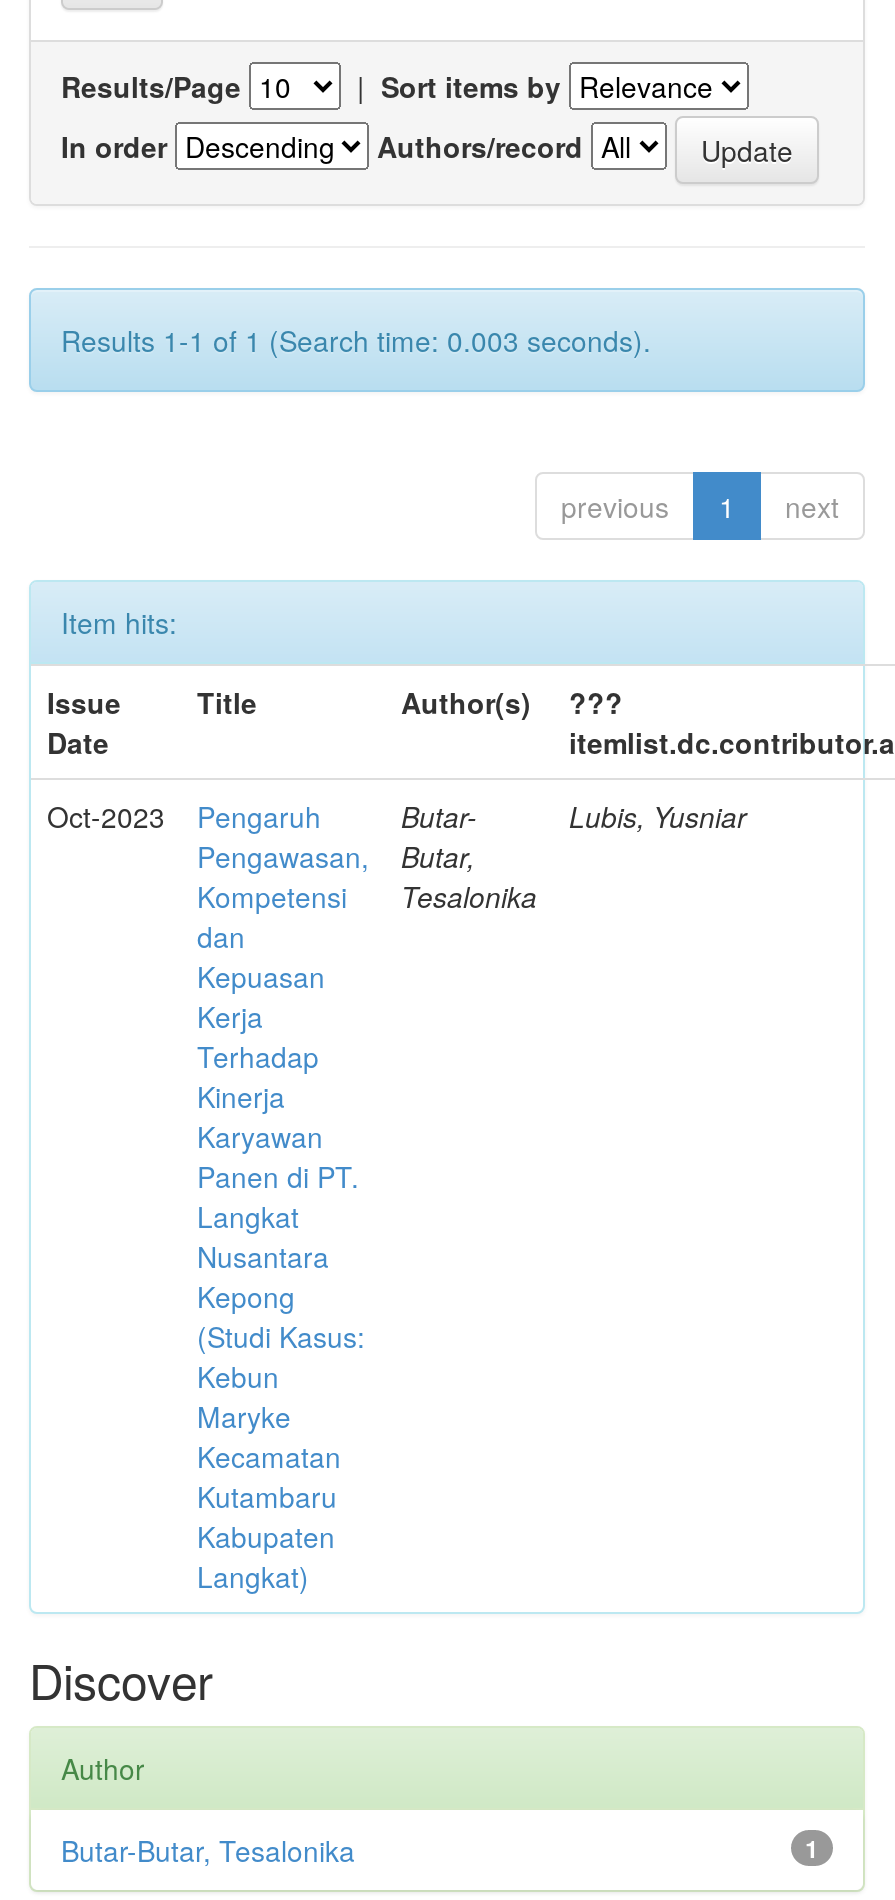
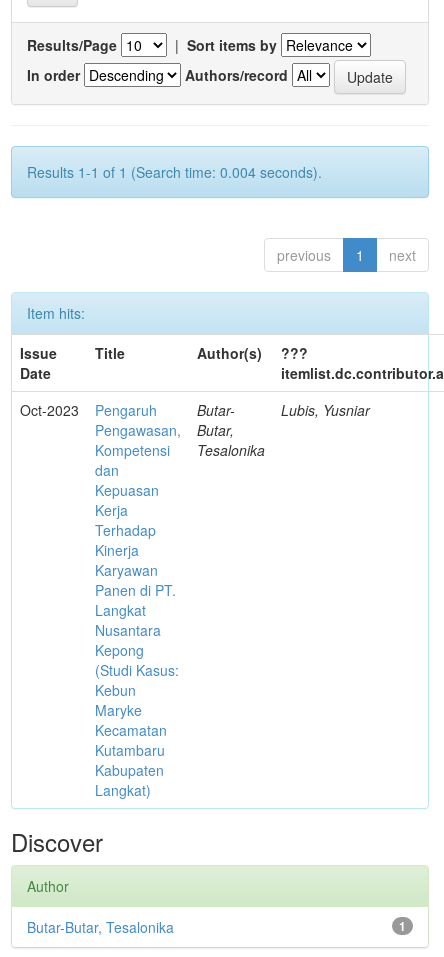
- Results 1-1 of 1 (Search time: 0.003 seconds).
+ Results 1-1 of 1 (Search time: 0.004 seconds).
